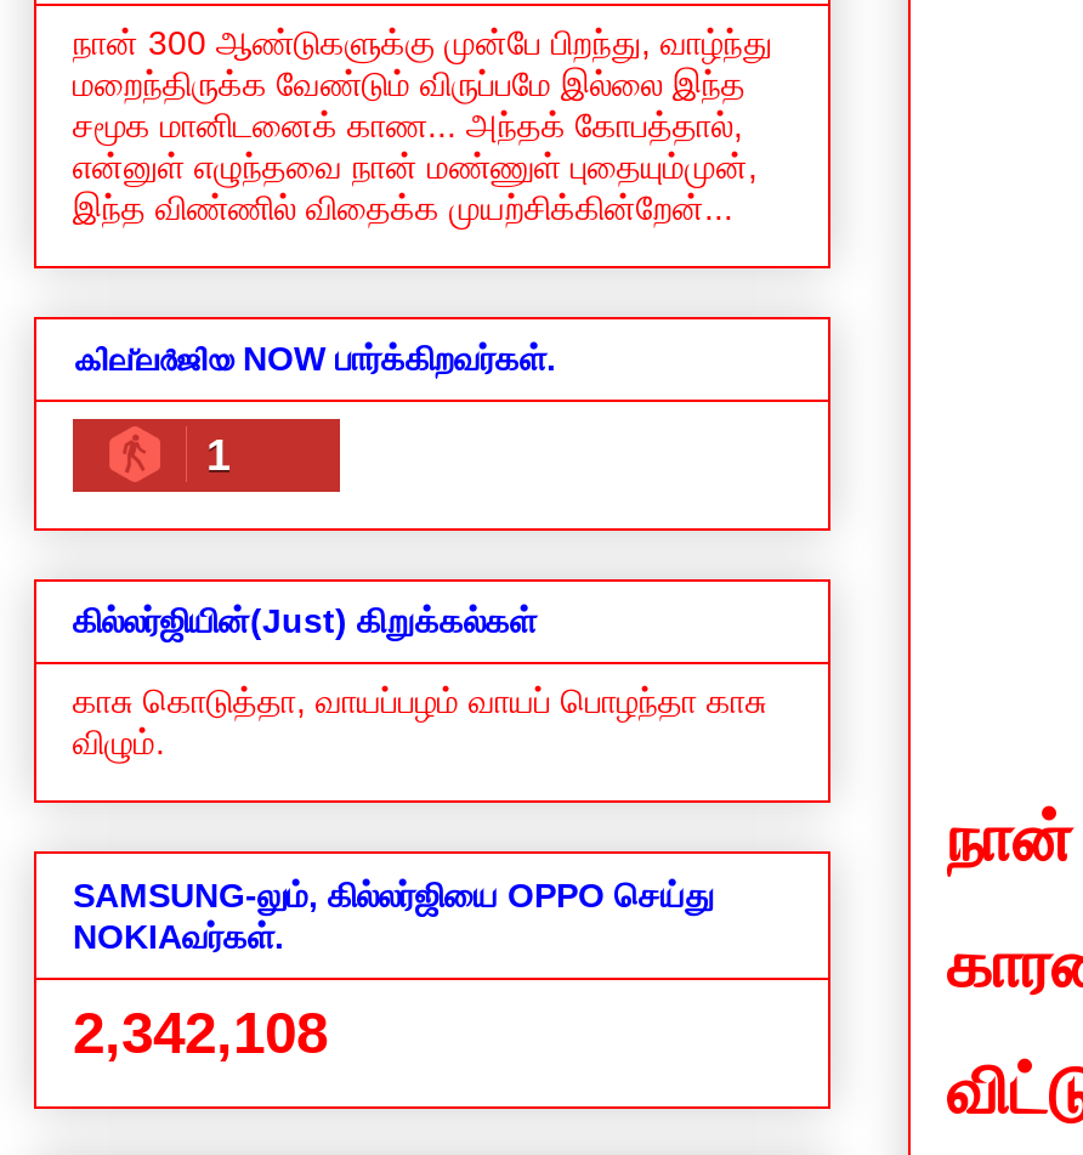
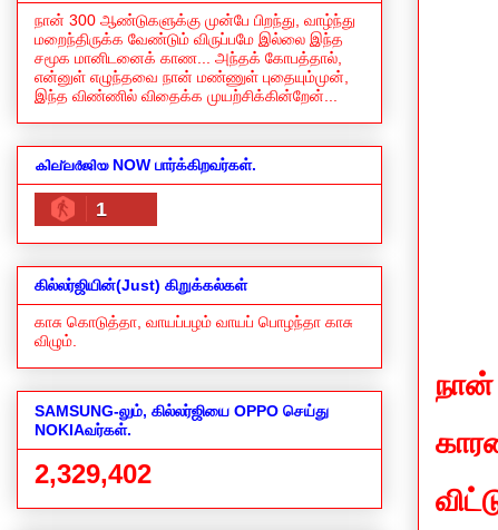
- 2,342,108
+ 2,329,402
